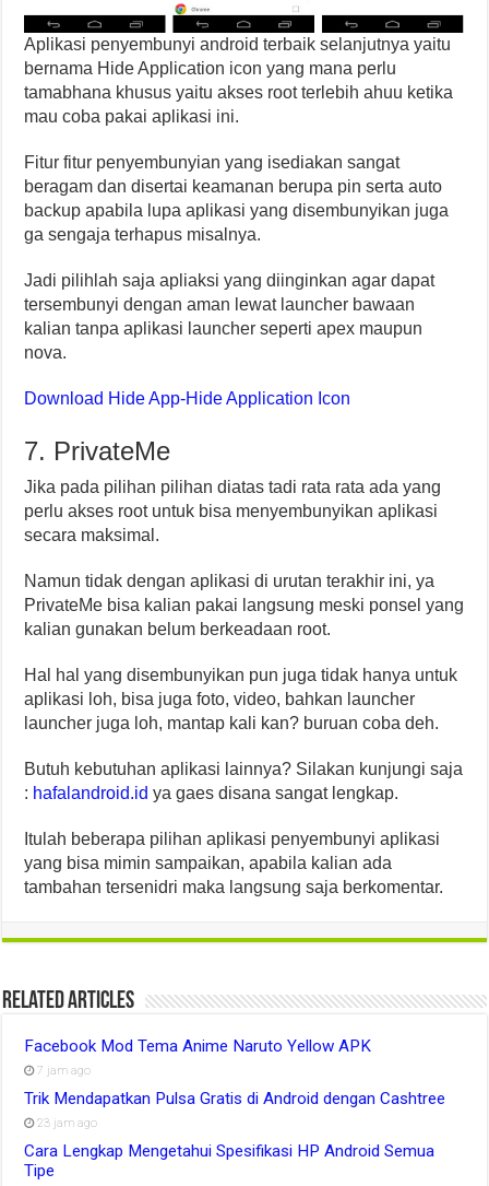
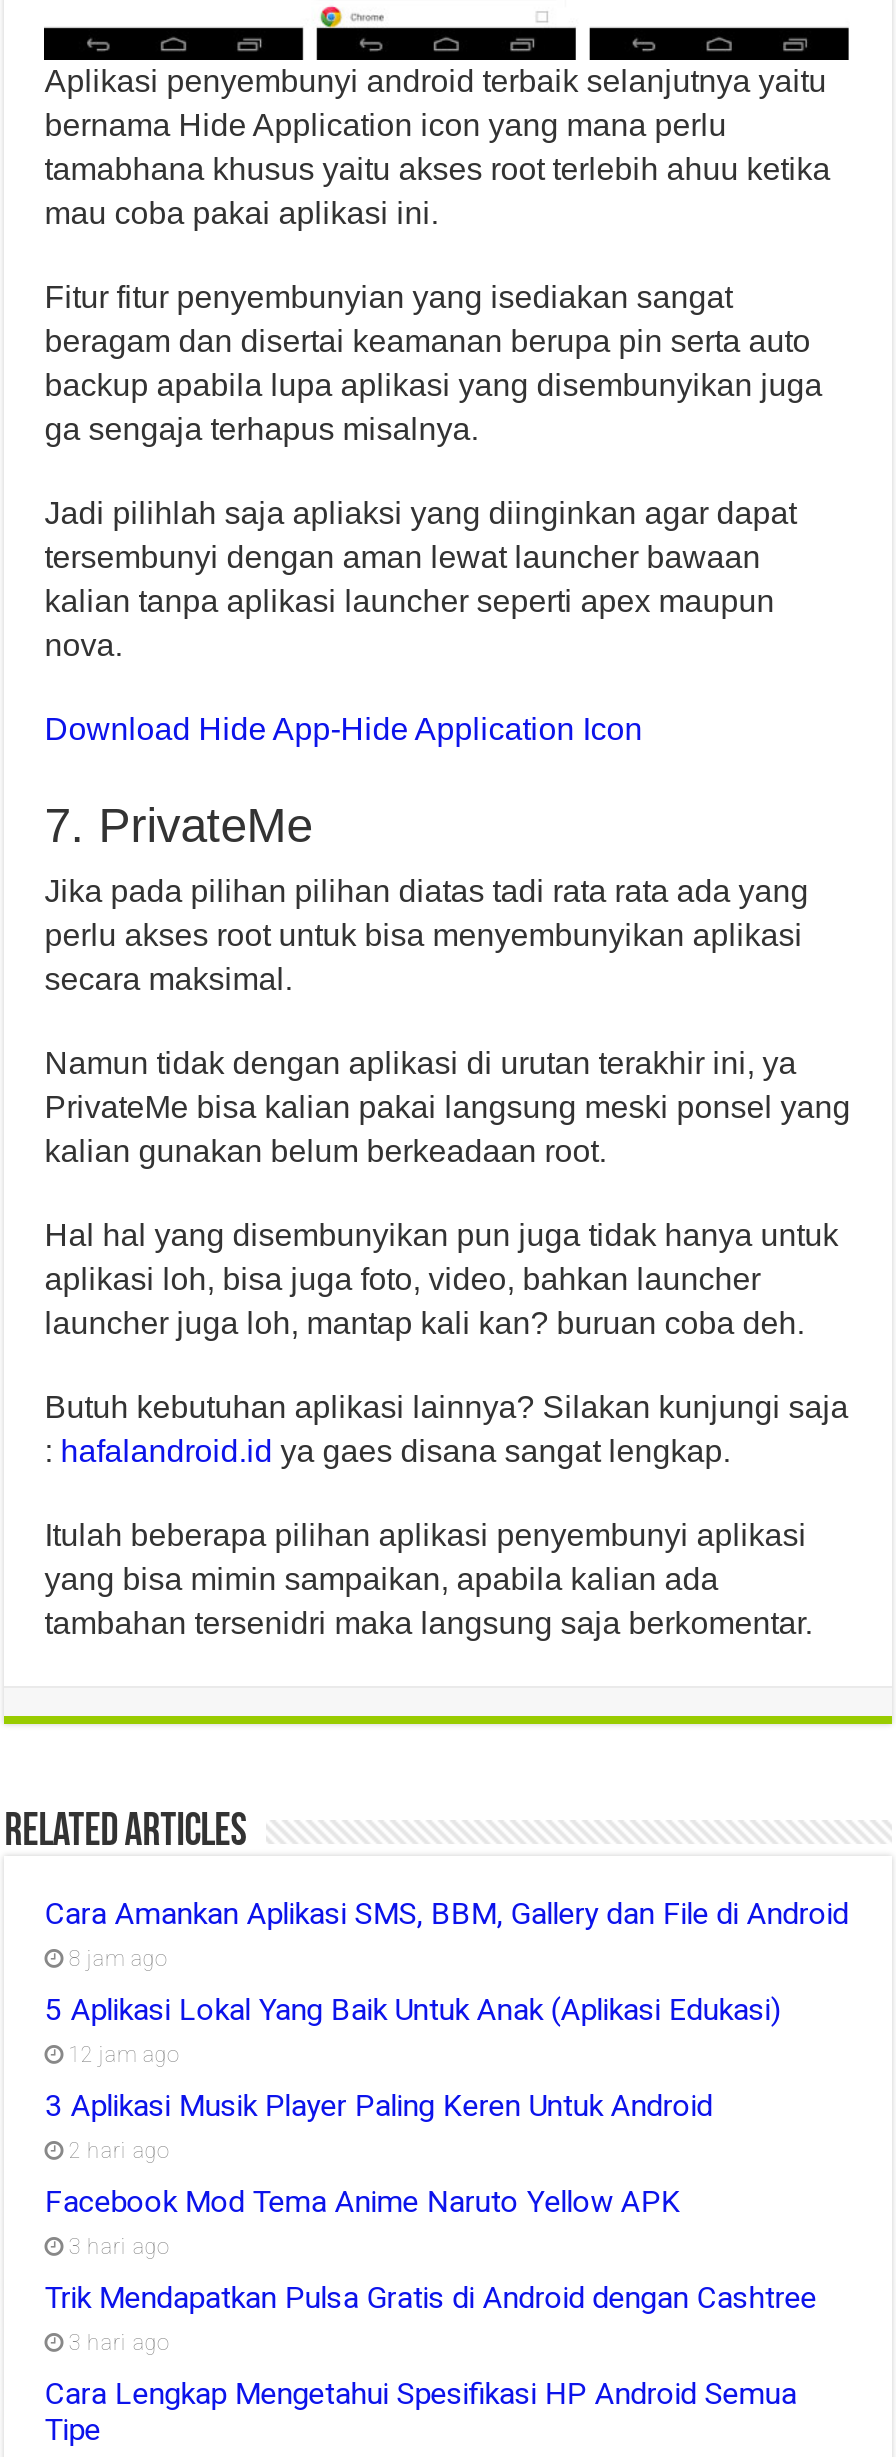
+ Cara Amankan Aplikasi SMS, BBM, Gallery dan File di Android
+ 8 jam ago
+ 5 Aplikasi Lokal Yang Baik Untuk Anak (Aplikasi Edukasi)
+ 12 jam ago
+ 3 Aplikasi Musik Player Paling Keren Untuk Android
+ 2 hari ago

- 7 jam ago
+ 3 hari ago

- 23 jam ago
+ 3 hari ago
